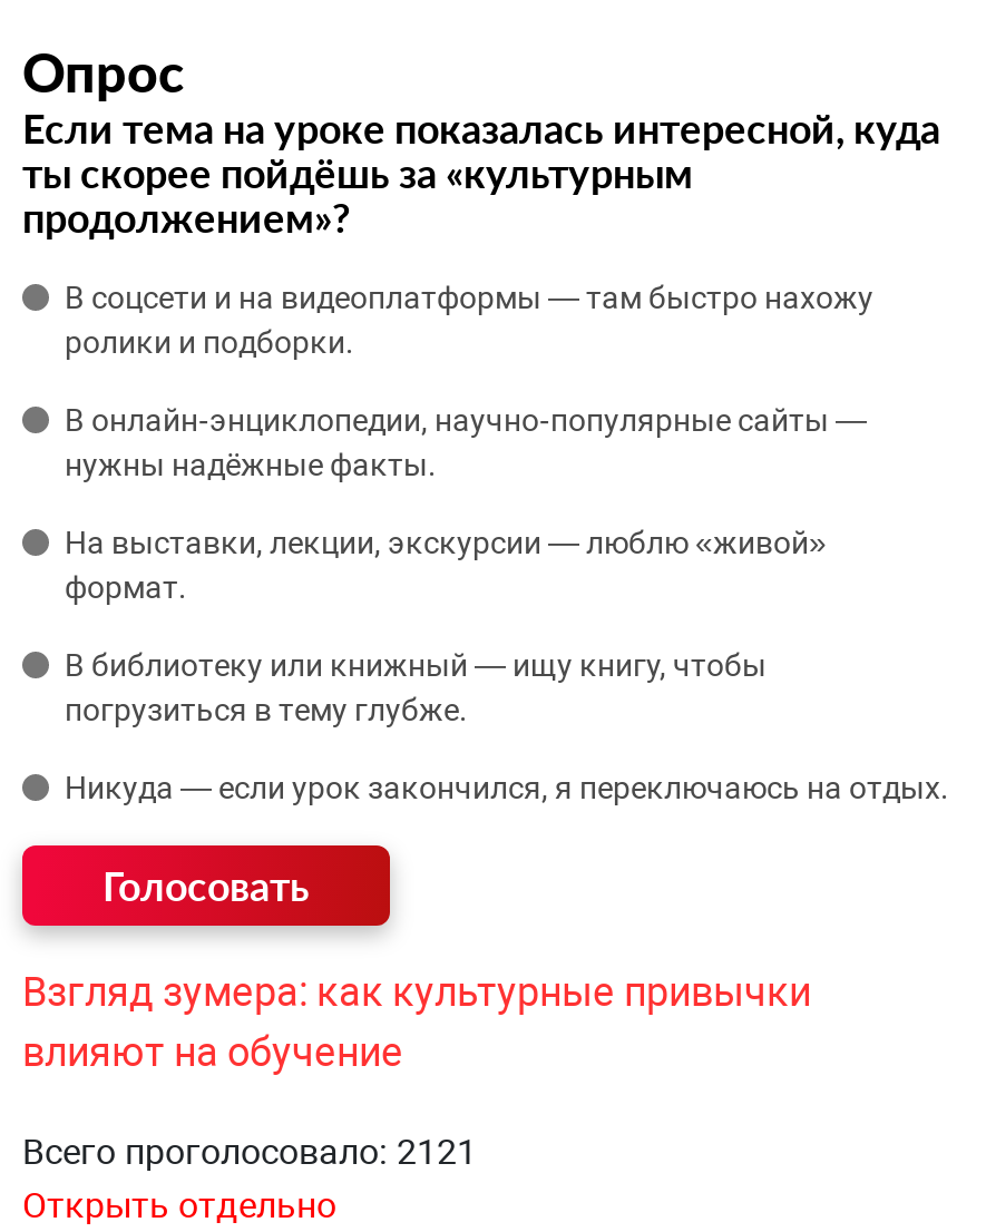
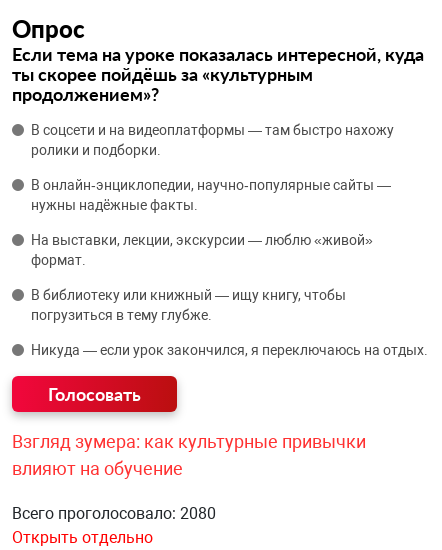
- Всего проголосовало: 2121
+ Всего проголосовало: 2080
